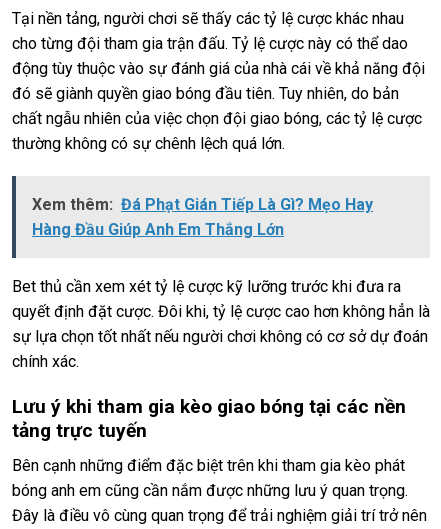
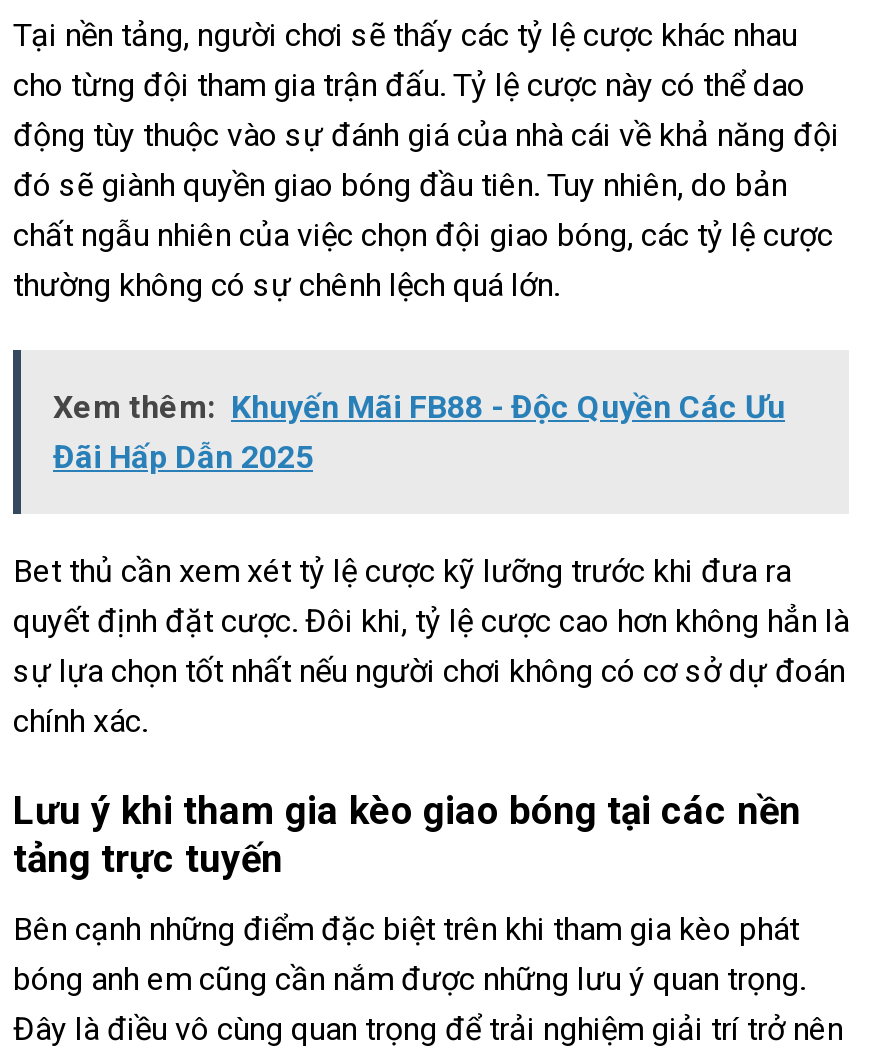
- Xem thêm: Đá Phạt Gián Tiếp Là Gì? Mẹo Hay
- Hàng Đầu Giúp Anh Em Thắng Lớn
+ Xem thêm: Khuyến Mãi FB88 - Độc Quyền Các Ưu
+ Đãi Hấp Dẫn 2025
